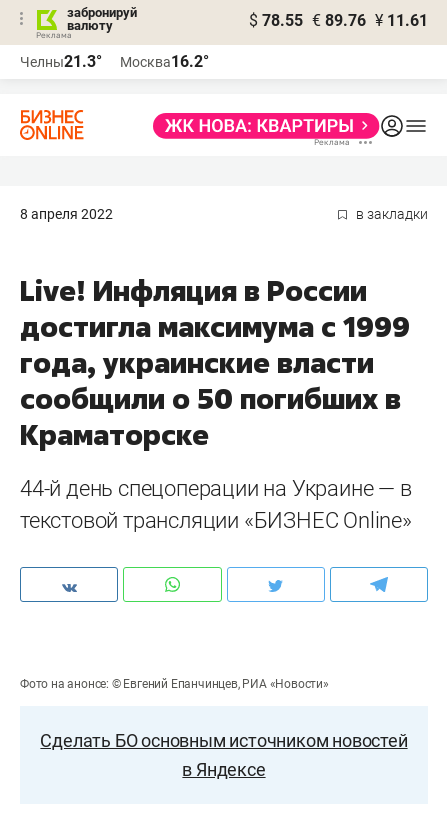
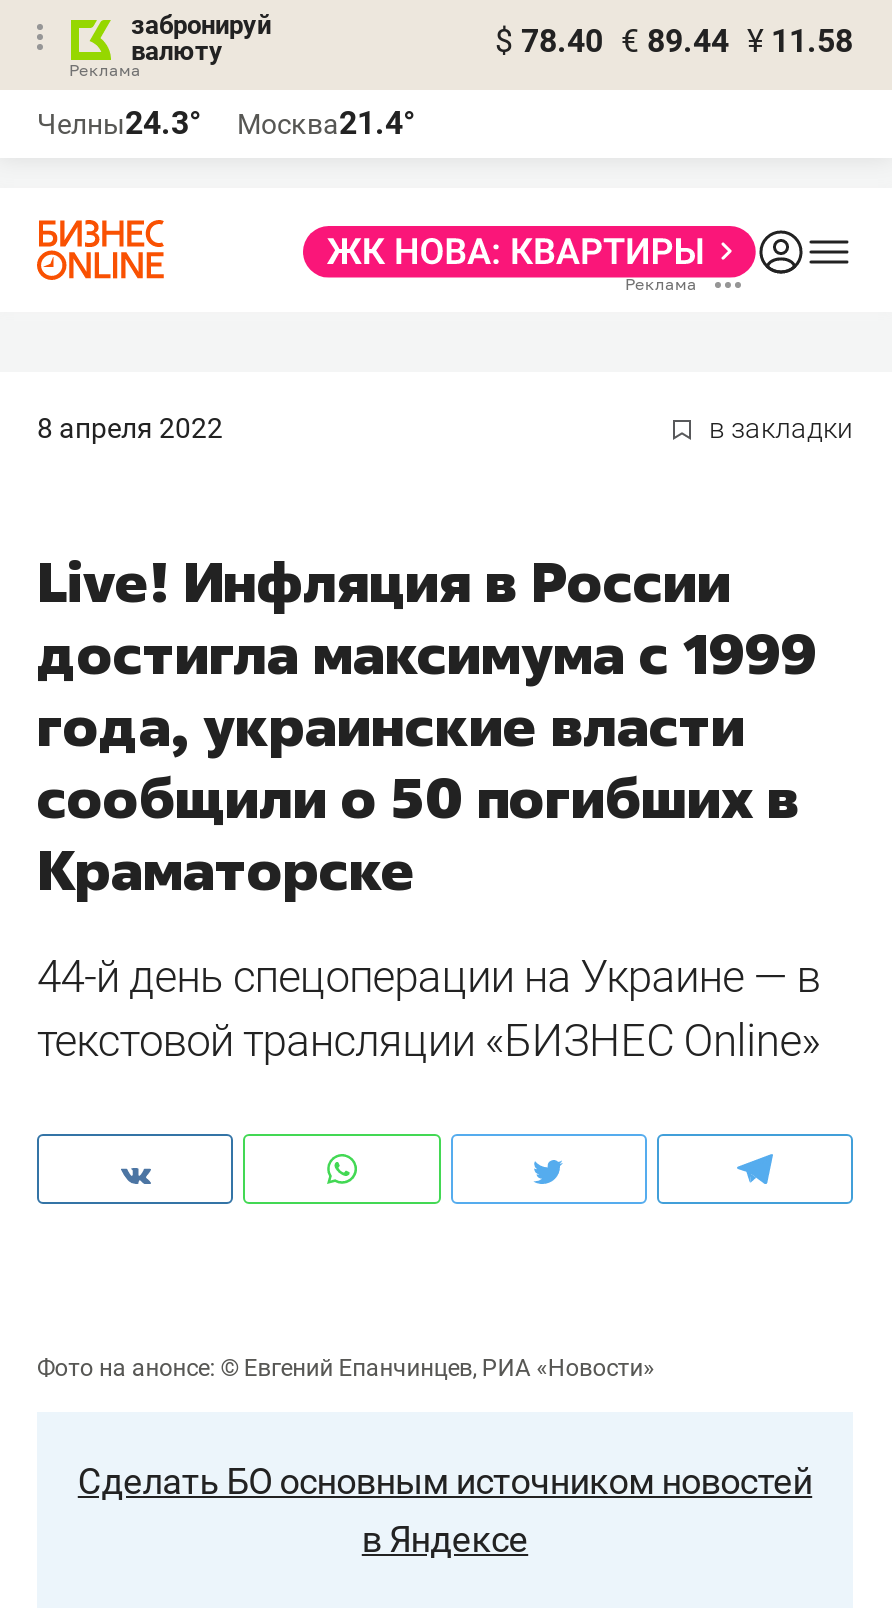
- $ 78.55 € 89.76 ¥ 11.61
+ $ 78.40 € 89.44 ¥ 11.58

- Челны21.3°
+ Челны24.3°

- Москва16.2°
+ Москва21.4°
